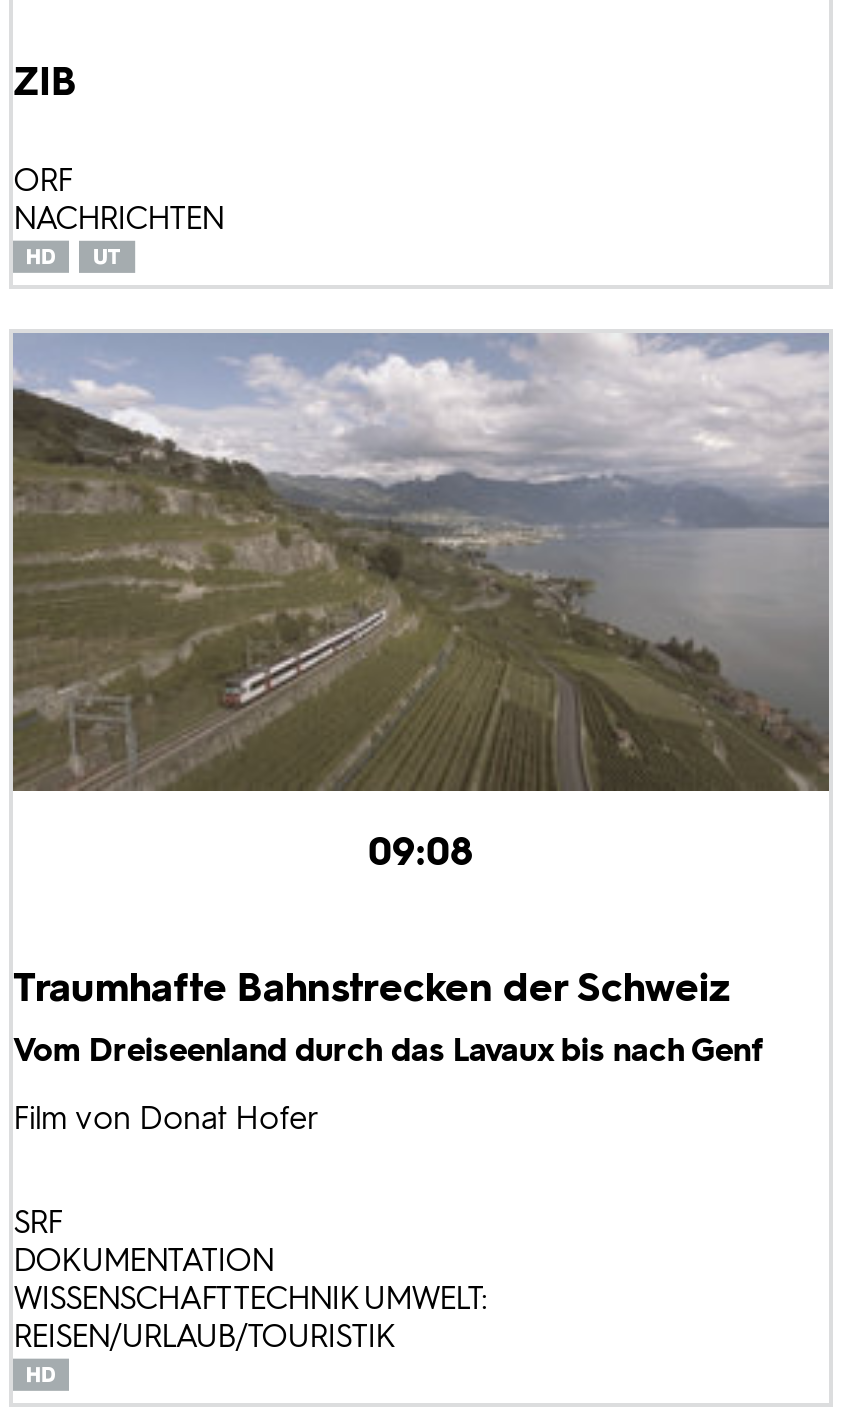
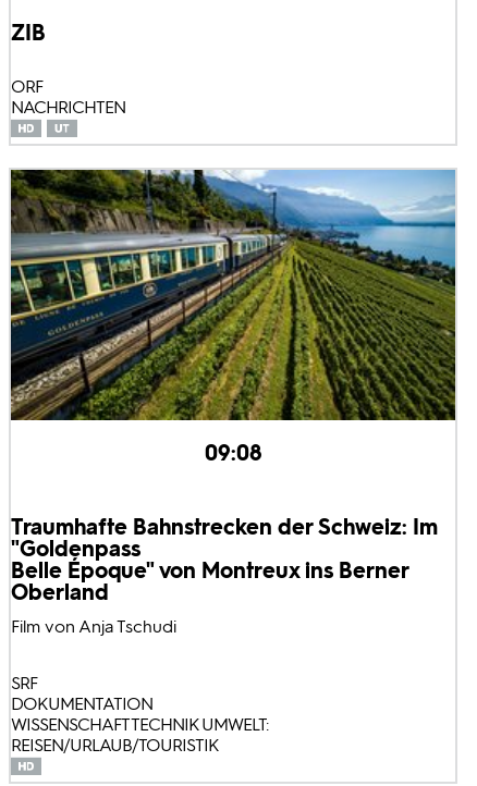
- [image]
+ [image]

- Traumhafte Bahnstrecken der Schweiz
- Vom Dreiseenland durch das Lavaux bis nach Genf
- Film von Donat Hofer
+ Traumhafte Bahnstrecken der Schweiz: Im
+ "Goldenpass
+ Belle Époque" von Montreux ins Berner
+ Oberland
+ Film von Anja Tschudi
